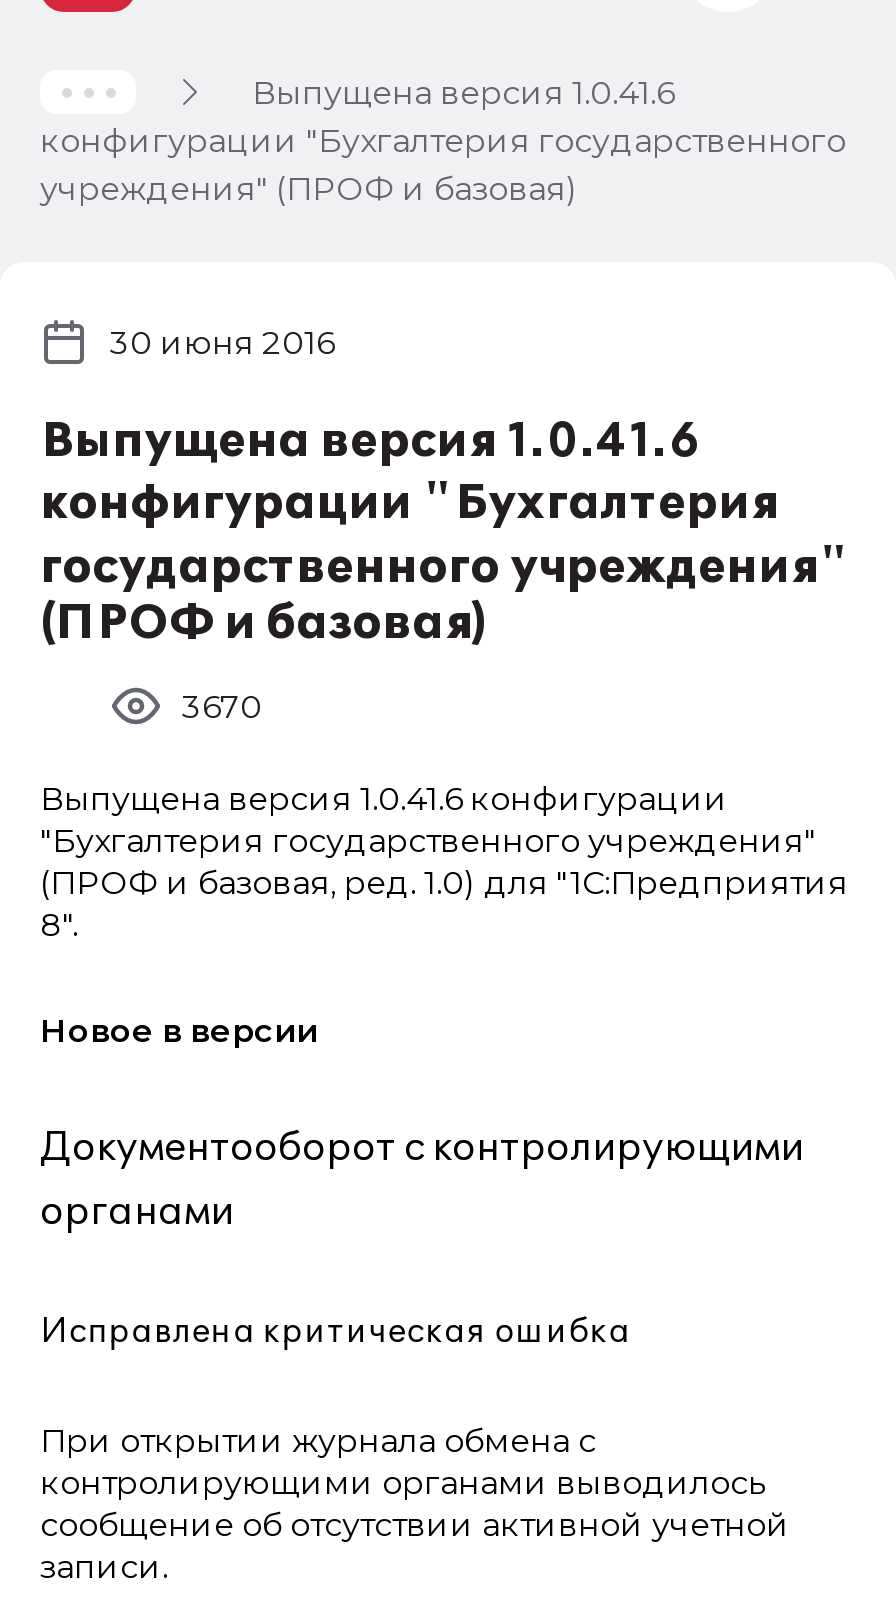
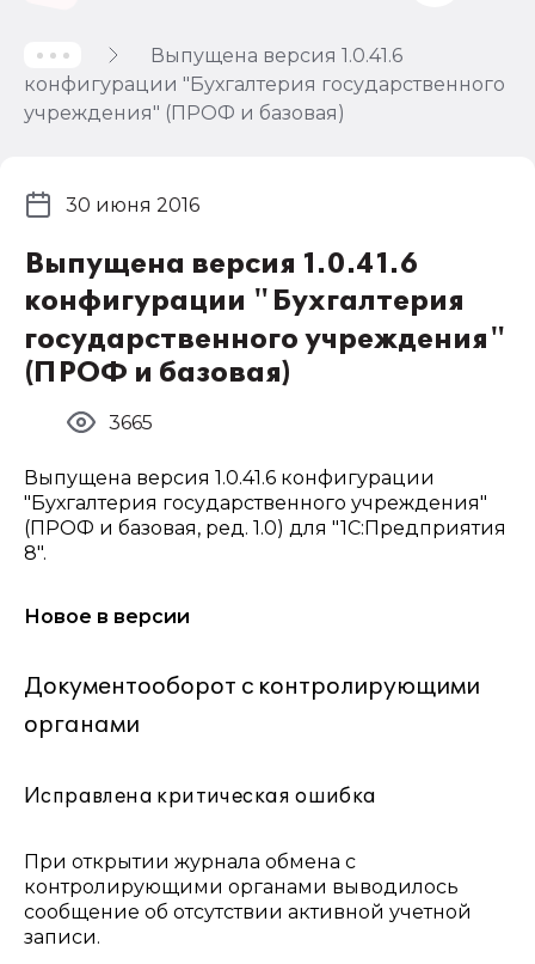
- 3670
+ 3665
